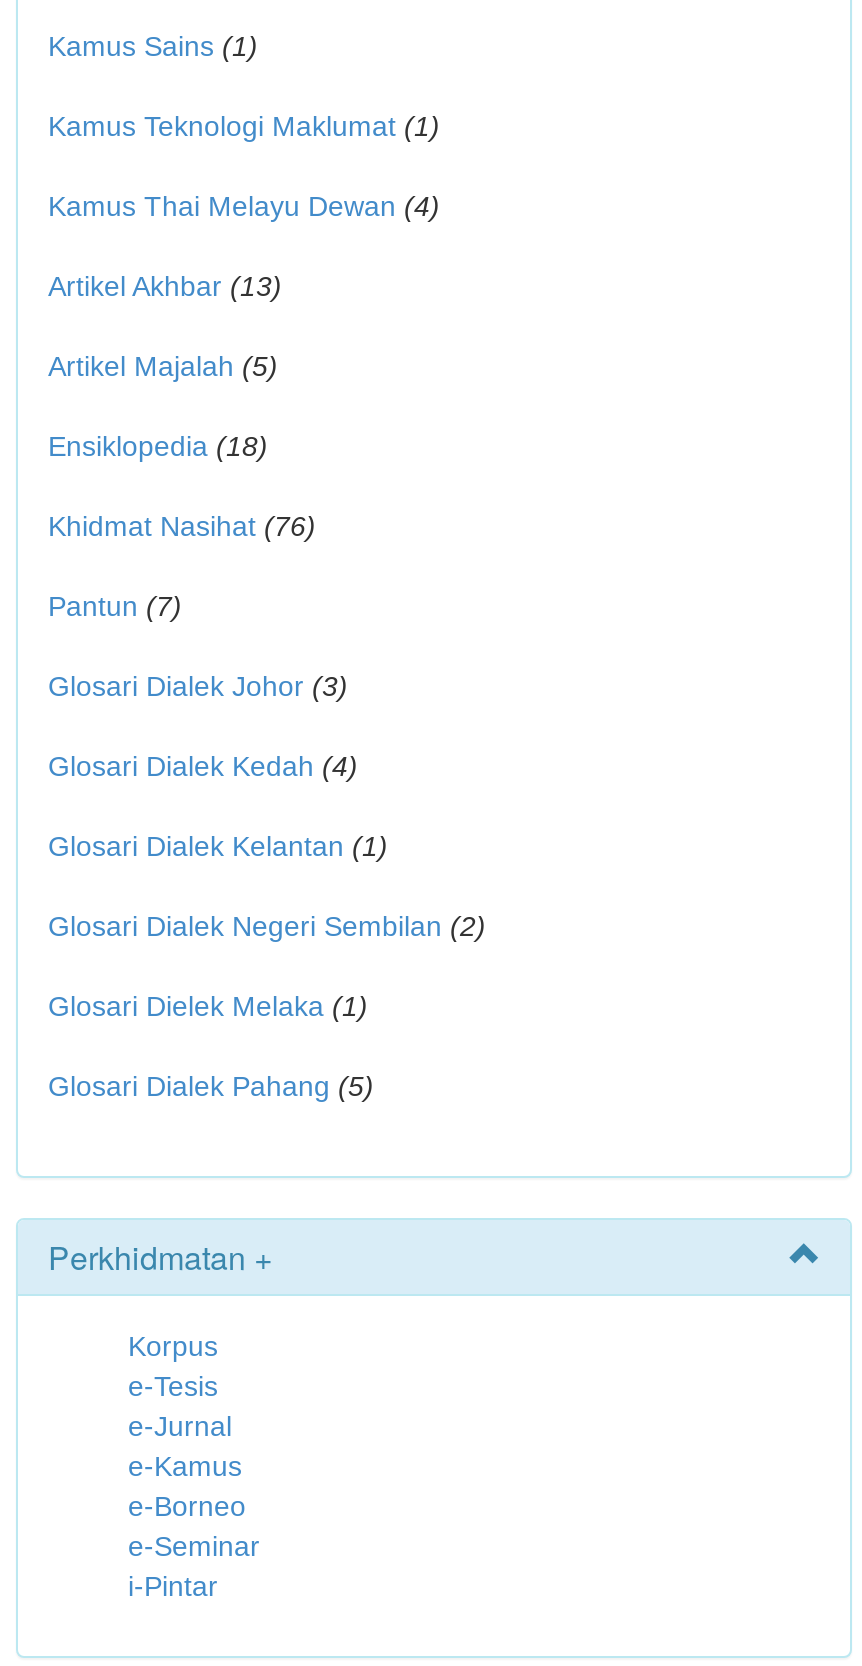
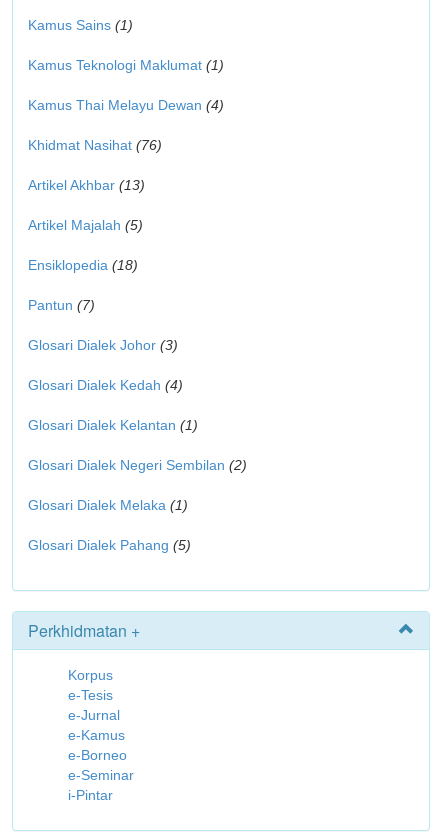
moved down: Artikel Akhbar (13) | Artikel Majalah (5) | Ensiklopedia (18)

moved up: Khidmat Nasihat (76)

- Glosari Dielek Melaka (1)
+ Glosari Dialek Melaka (1)
